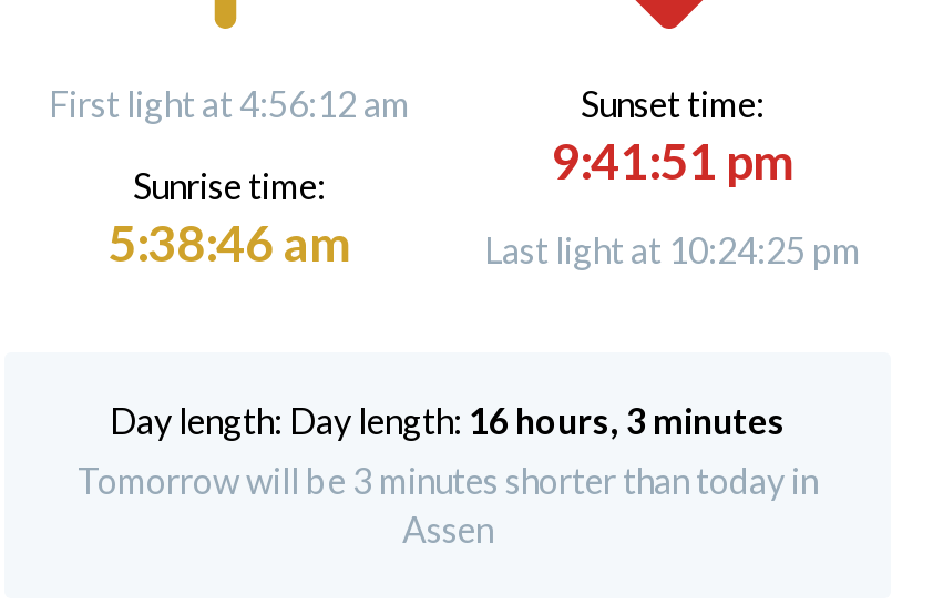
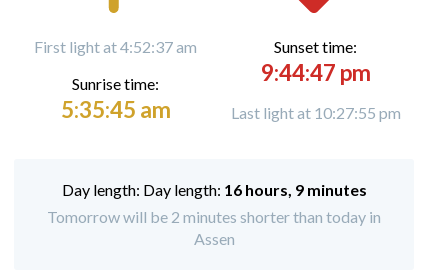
- First light at 4:56:12 am
+ First light at 4:52:37 am

- 9:41:51 pm
+ 9:44:47 pm

- 5:38:46 am
+ 5:35:45 am

- Last light at 10:24:25 pm
+ Last light at 10:27:55 pm

- Day length: 16 hours, 3 minutes
+ Day length: 16 hours, 9 minutes

- Tomorrow will be 3 minutes shorter than today in
+ Tomorrow will be 2 minutes shorter than today in
